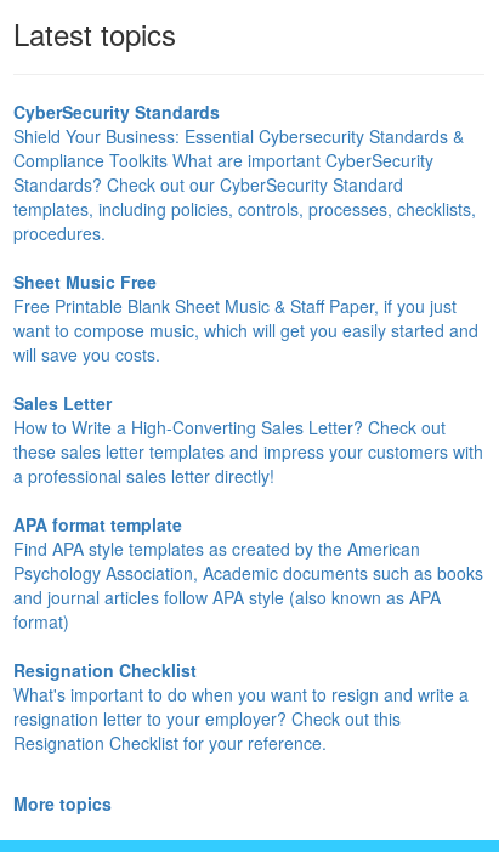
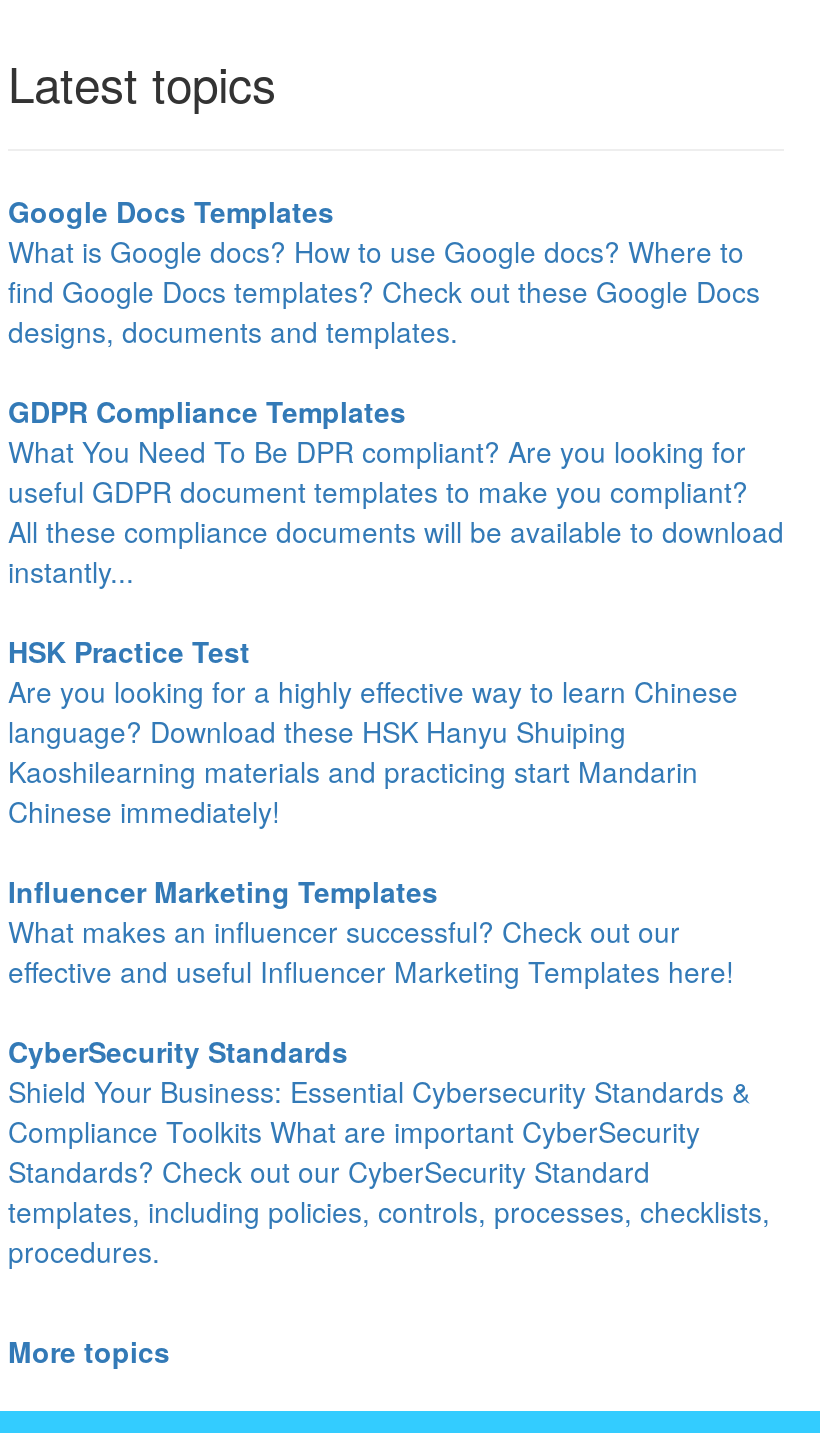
+ Google Docs Templates
+ What is Google docs? How to use Google docs? Where to
+ find Google Docs templates? Check out these Google Docs
+ designs, documents and templates.
+ GDPR Compliance Templates
+ What You Need To Be DPR compliant? Are you looking for
+ useful GDPR document templates to make you compliant?
+ All these compliance documents will be available to download
+ instantly...
+ HSK Practice Test
+ Are you looking for a highly effective way to learn Chinese
+ language? Download these HSK Hanyu Shuiping
+ Kaoshilearning materials and practicing start Mandarin
+ Chinese immediately!
+ Influencer Marketing Templates
+ What makes an influencer successful? Check out our
+ effective and useful Influencer Marketing Templates here!

moved down: CyberSecurity Standards | Shield Your Business: Essential Cybersecurity Standards & | Compliance Toolkits What are important CyberSecurity | Standards? Check out our CyberSecurity Standard | templates, including policies, controls, processes, checklists, | procedures.

- Sheet Music Free
- Free Printable Blank Sheet Music & Staff Paper, if you just
- want to compose music, which will get you easily started and
- will save you costs.
- Sales Letter
- How to Write a High-Converting Sales Letter? Check out
- these sales letter templates and impress your customers with
- a professional sales letter directly!
- APA format template
- Find APA style templates as created by the American
- Psychology Association, Academic documents such as books
- and journal articles follow APA style (also known as APA
- format)
- Resignation Checklist
- What's important to do when you want to resign and write a
- resignation letter to your employer? Check out this
- Resignation Checklist for your reference.
